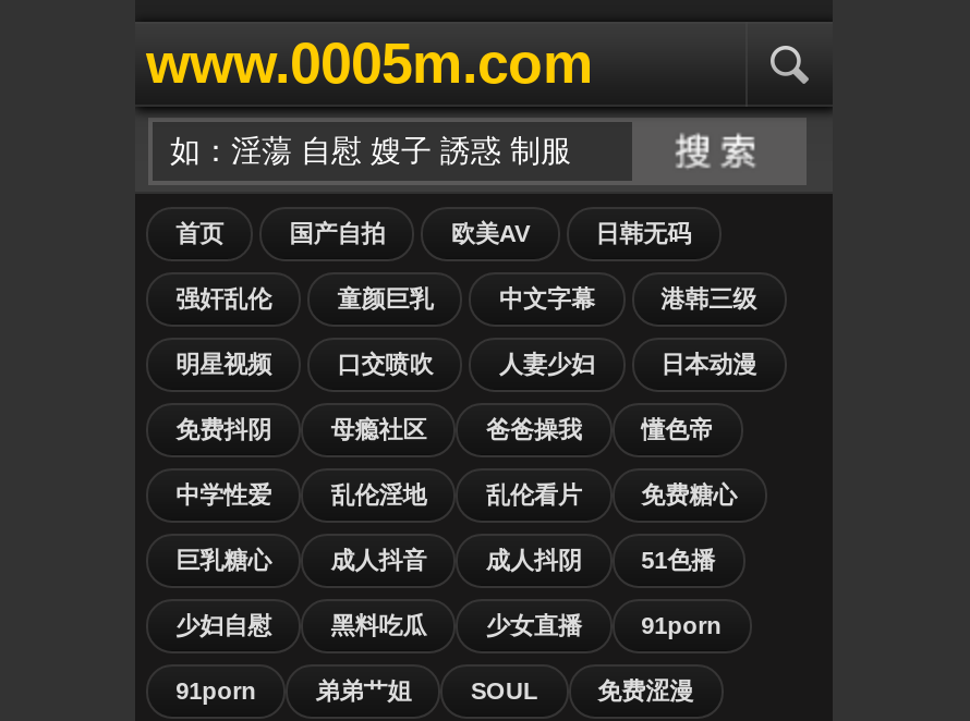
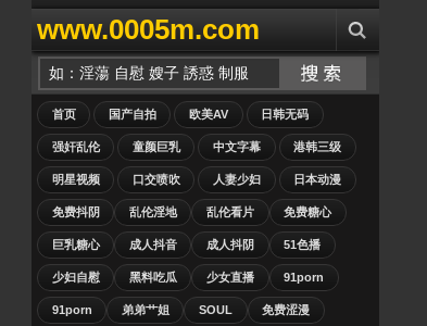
- 母瘾社区
- 爸爸操我
- 懂色帝
- 中学性爱
